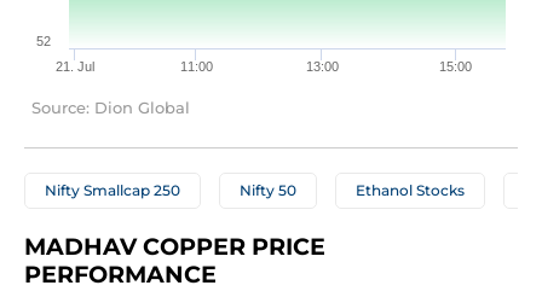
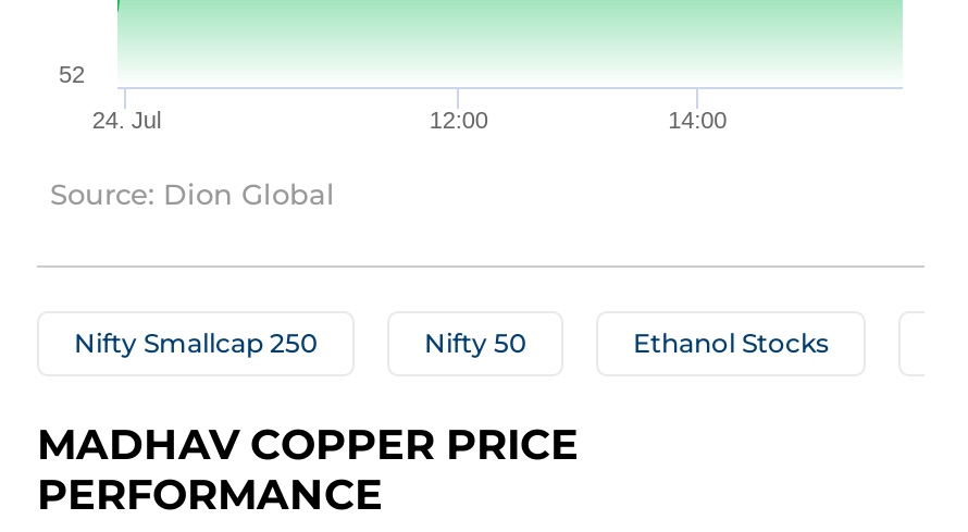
- 21. Jul
- 11:00
- 13:00
- 15:00
+ 24. Jul
+ 12:00
+ 14:00
